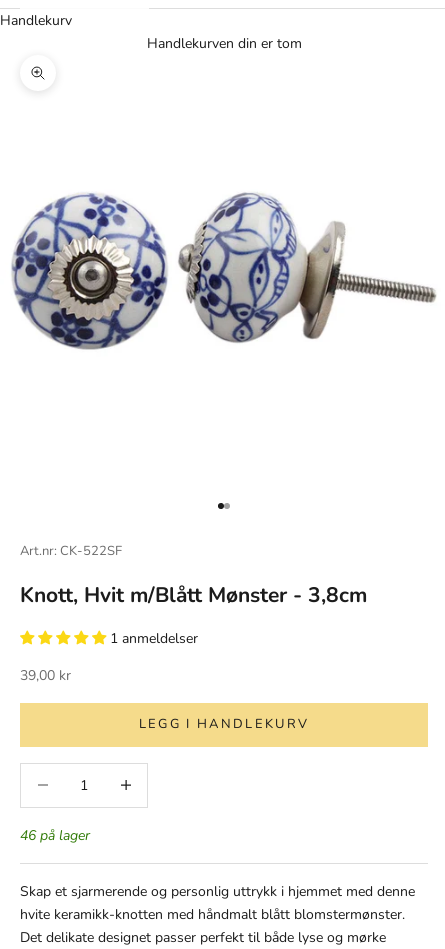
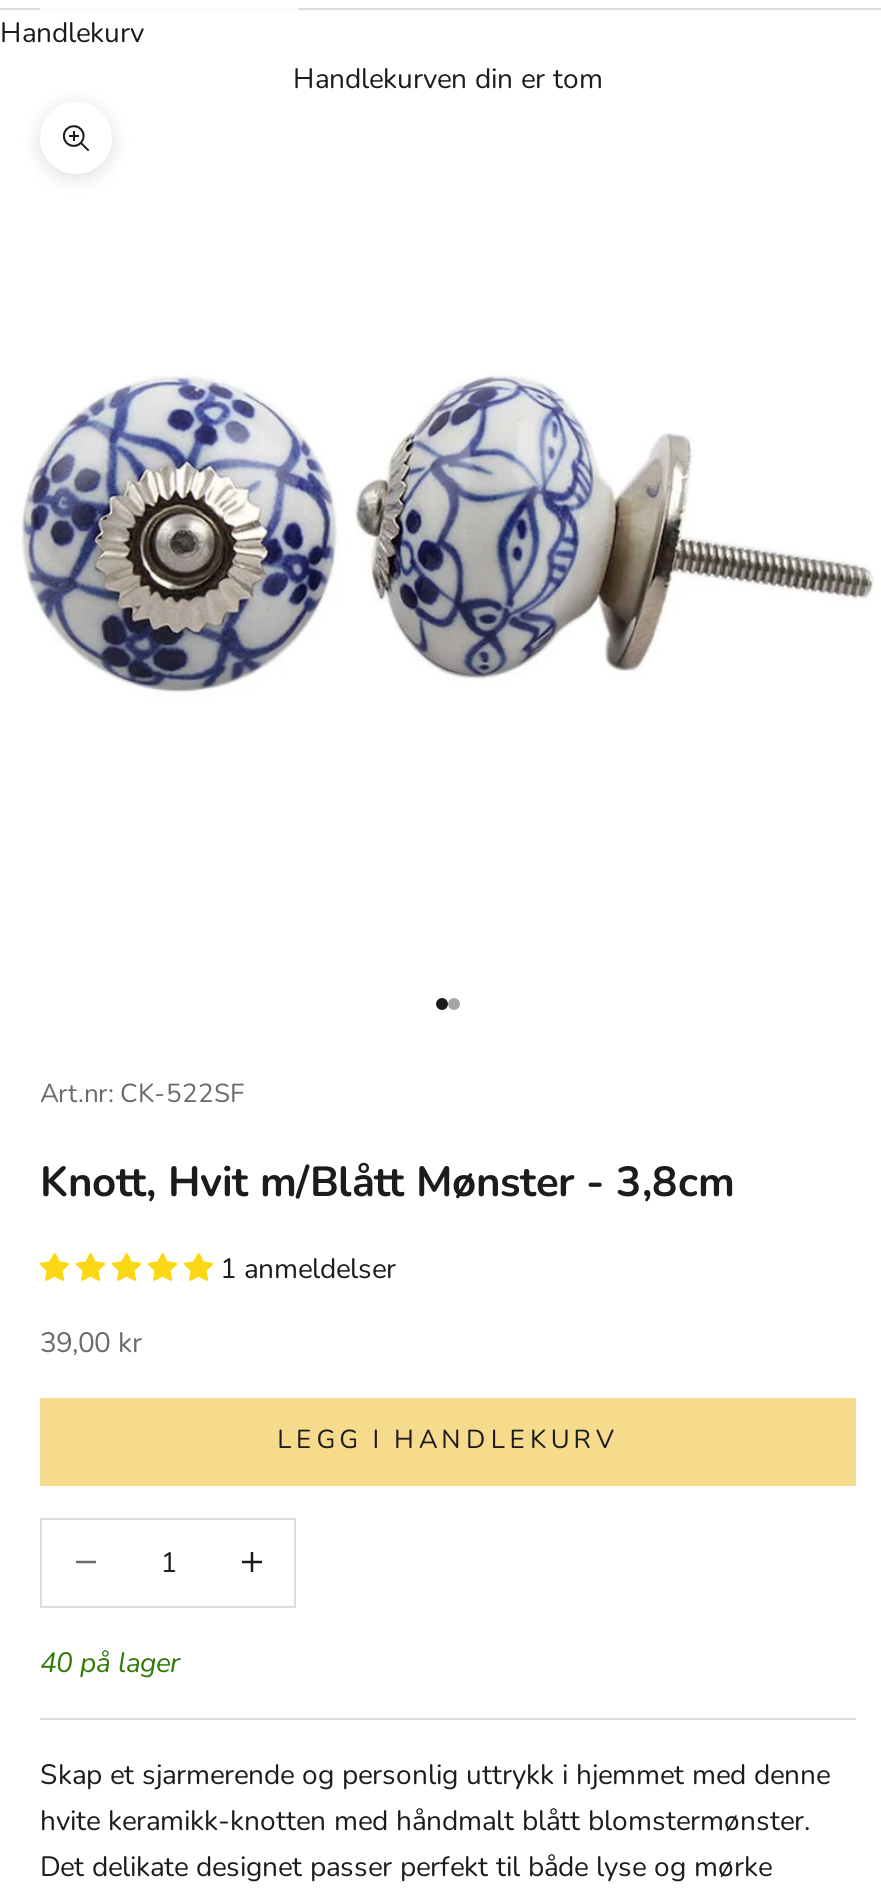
- 46 på lager
+ 40 på lager
